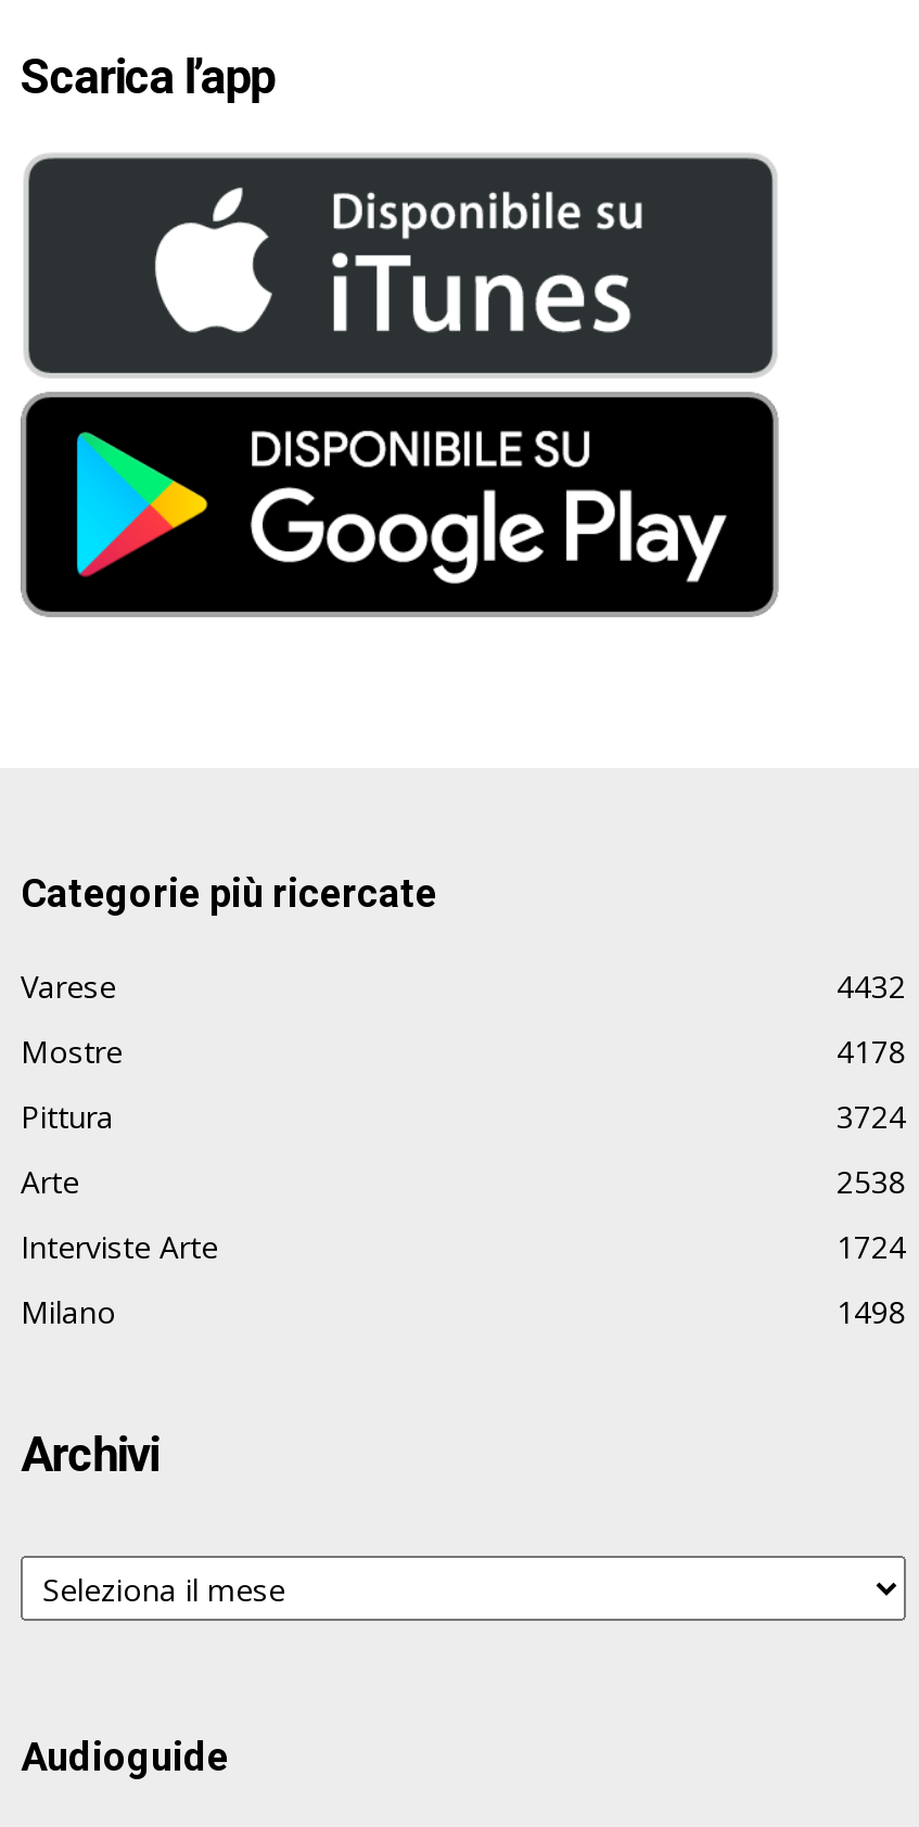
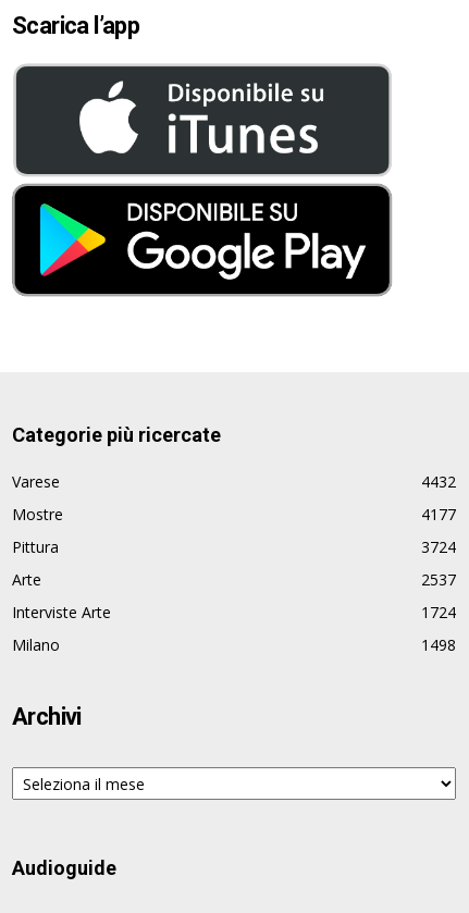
- 4178
+ 4177

- 2538
+ 2537
